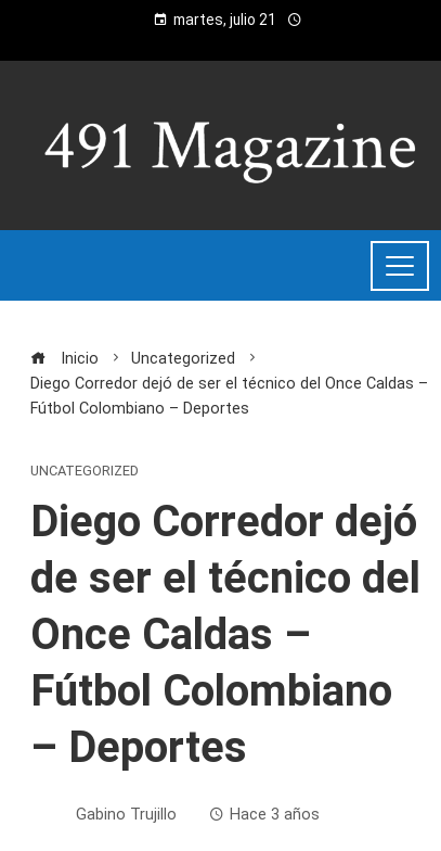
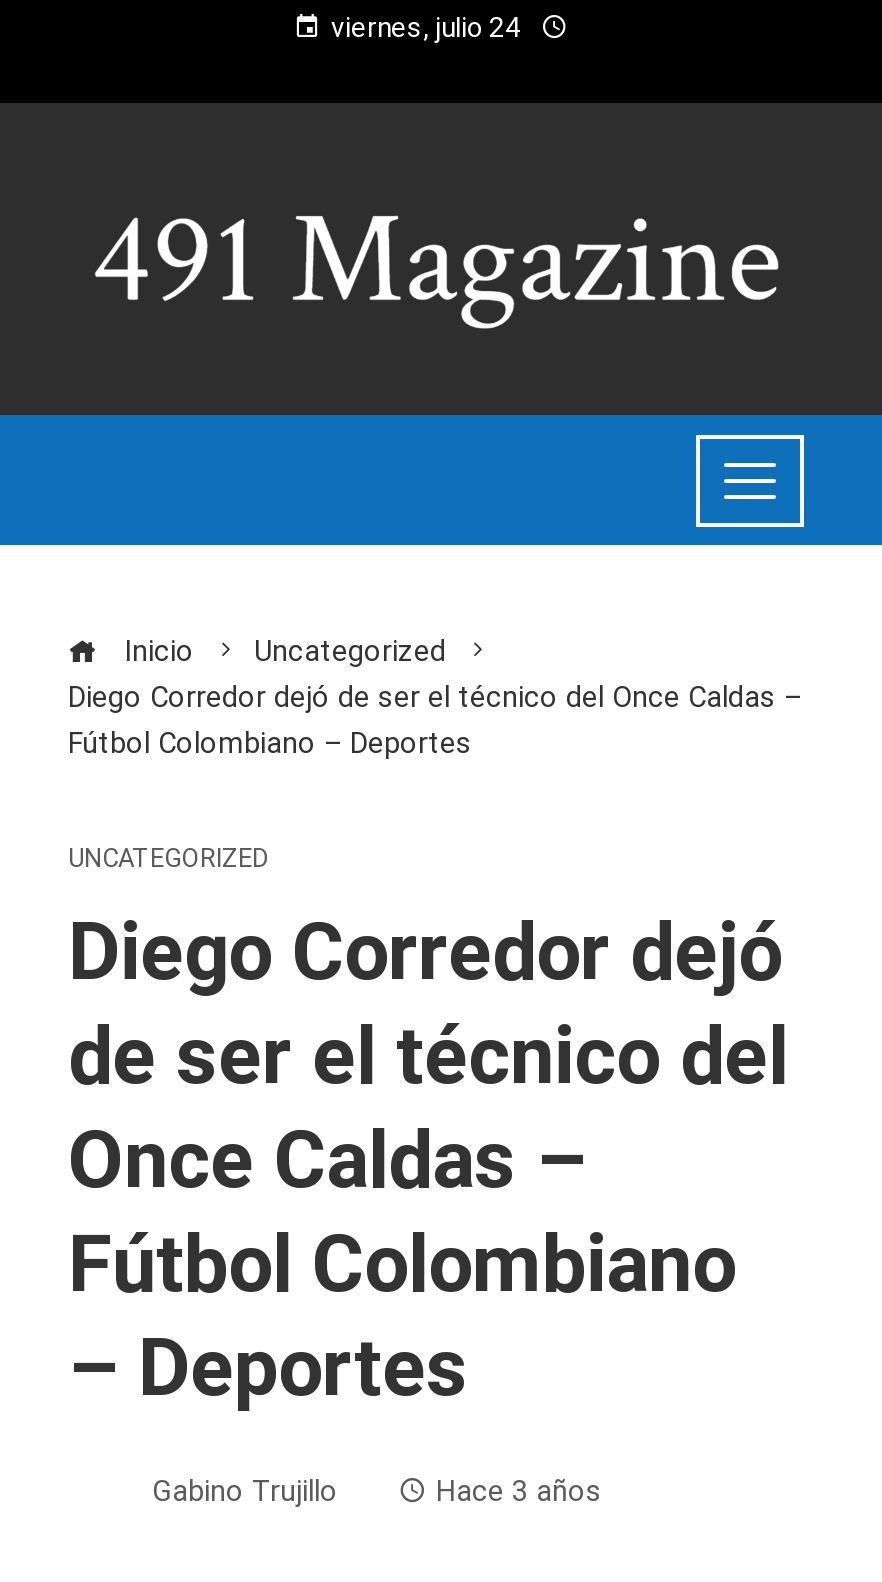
- martes, julio 21
+ viernes, julio 24
